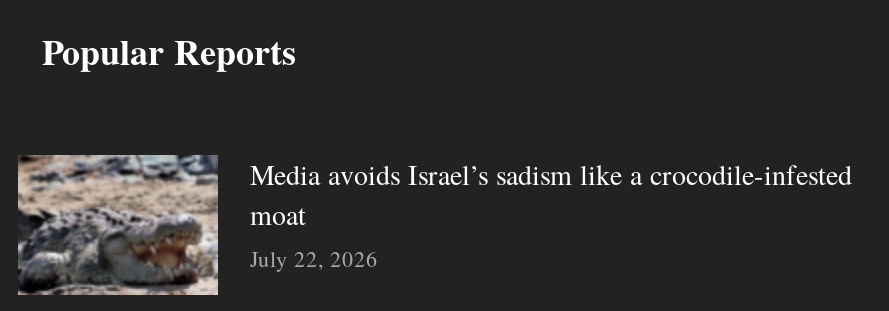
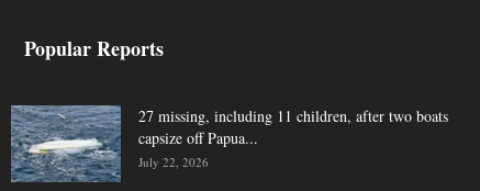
- [image]
- Media avoids Israel’s sadism like a crocodile-infested
- moat
+ [image]
+ 27 missing, including 11 children, after two boats
+ capsize off Papua...
